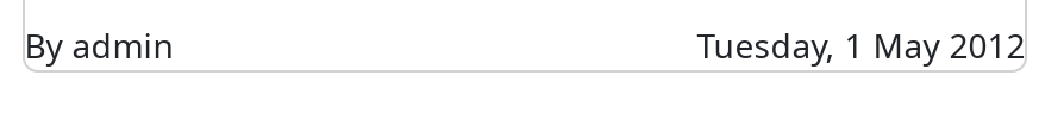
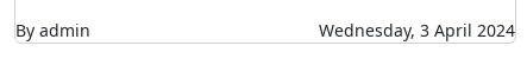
- Tuesday, 1 May 2012
+ Wednesday, 3 April 2024
